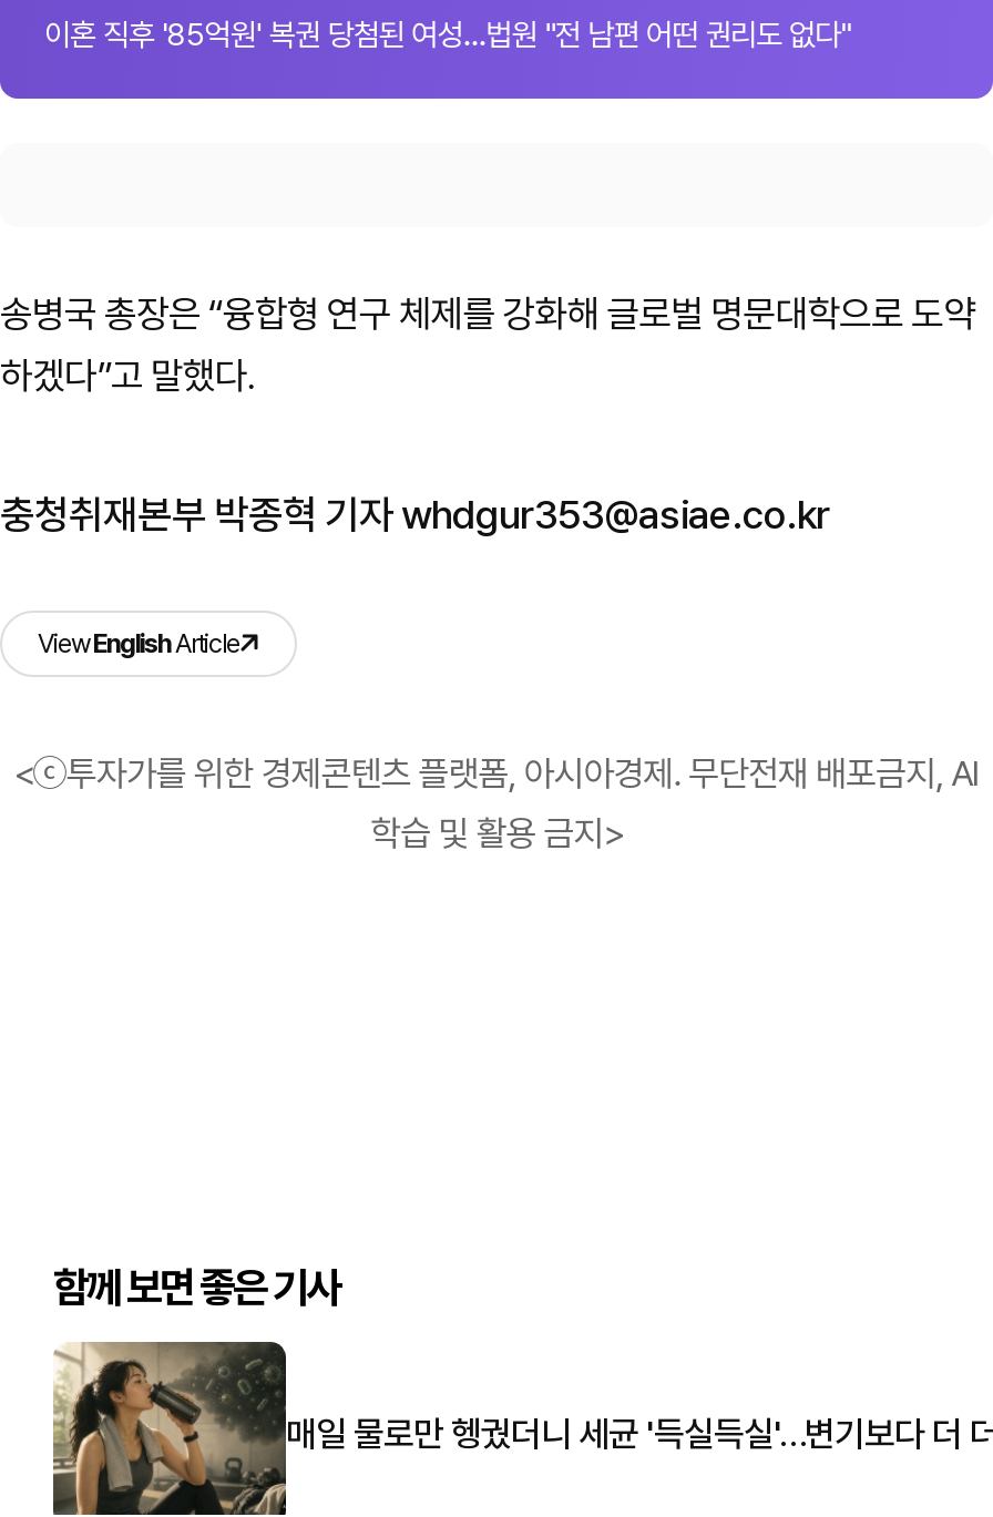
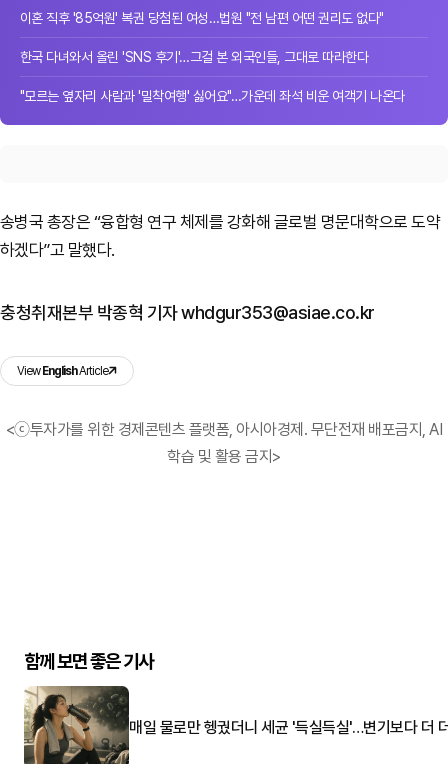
+ 한국 다녀와서 올린 'SNS 후기'…그걸 본 외국인들, 그대로 따라한다
+ "모르는 옆자리 사람과 '밀착여행' 싫어요"…가운데 좌석 비운 여객기 나온다
